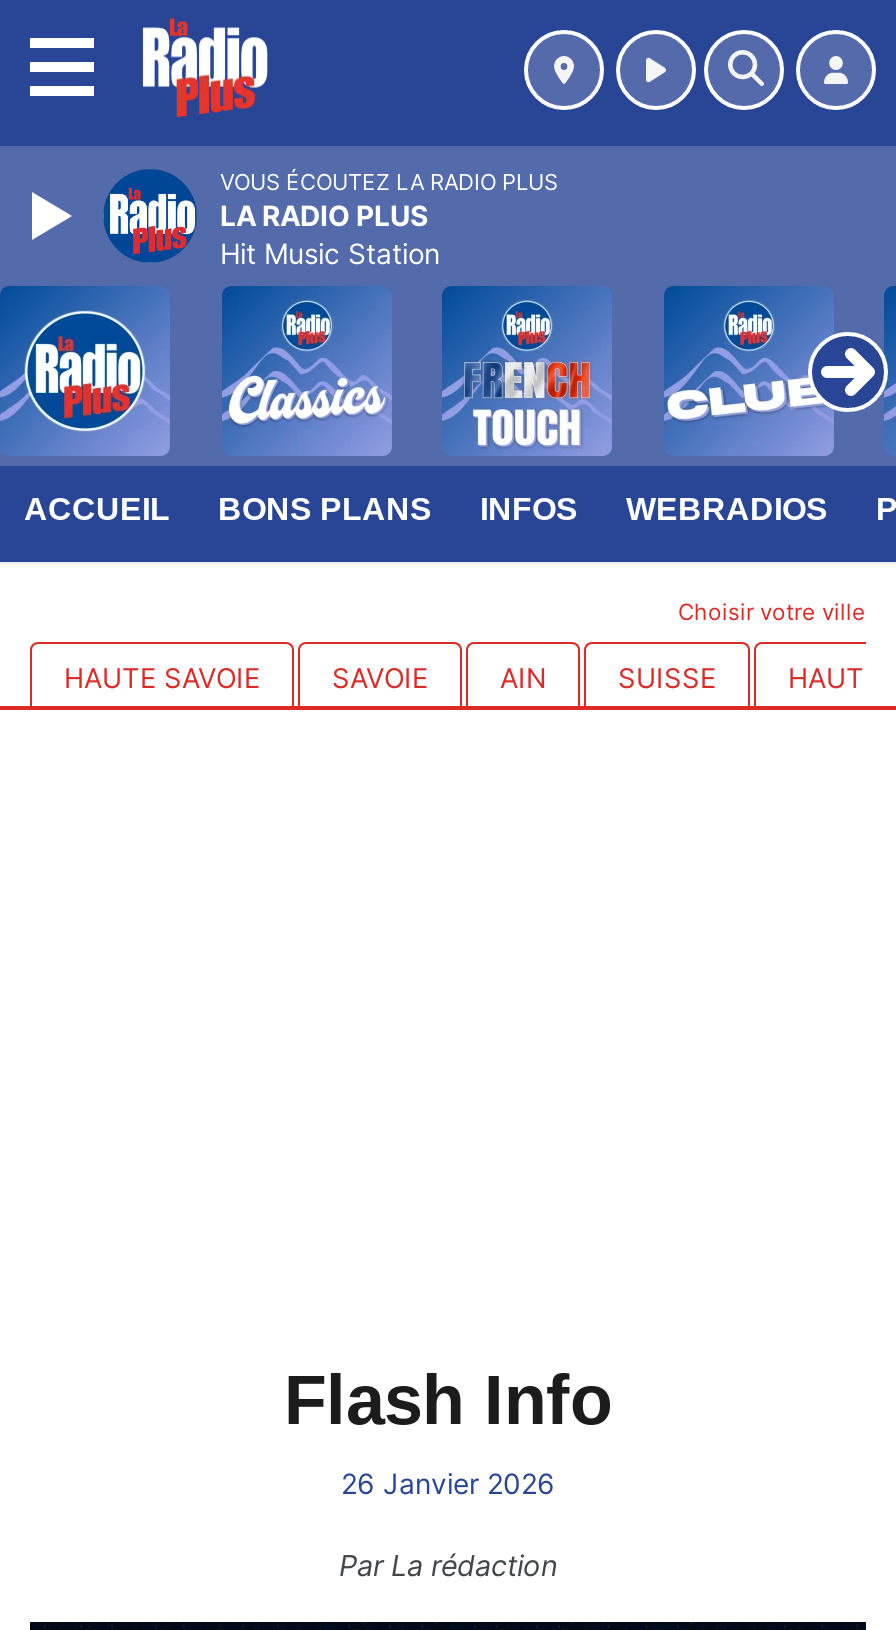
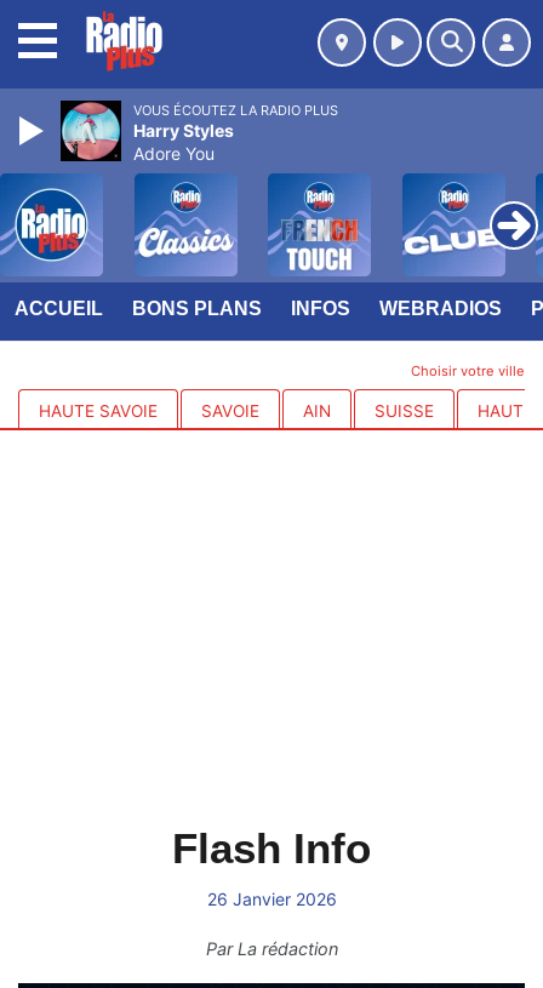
- [image]
- LA RADIO PLUS
- Hit Music Station
+ [image]
+ Harry Styles
+ Adore You
